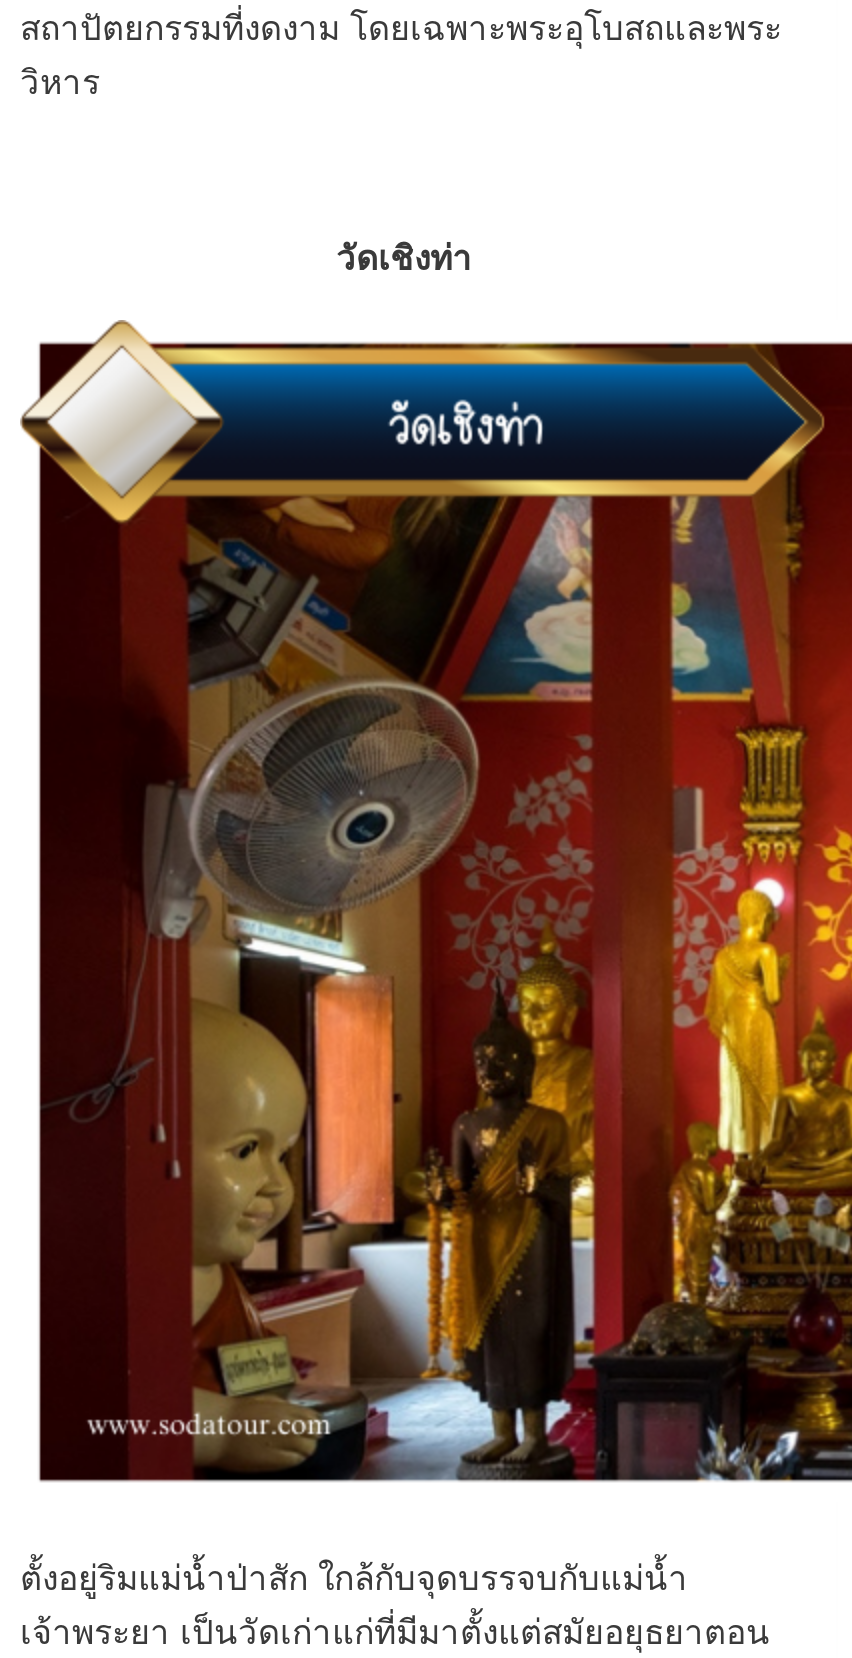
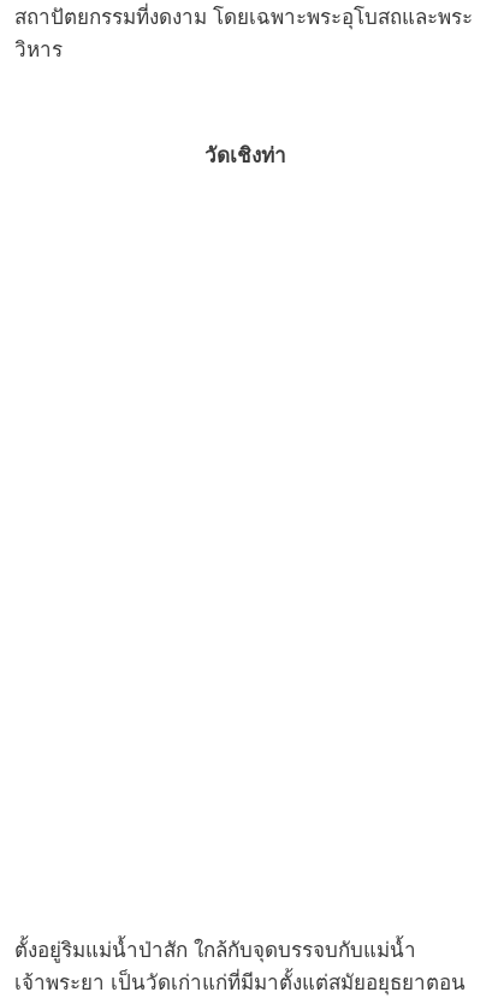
- [image]
